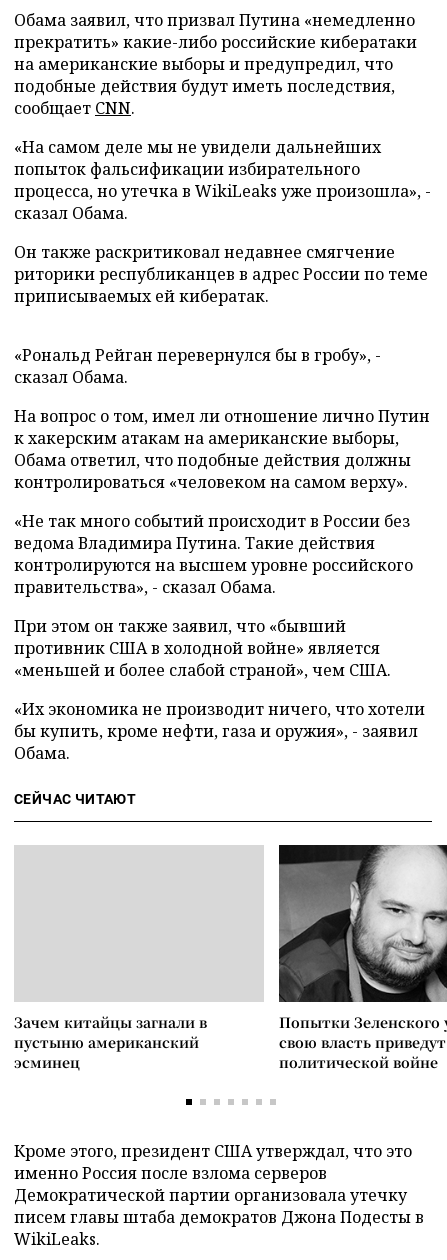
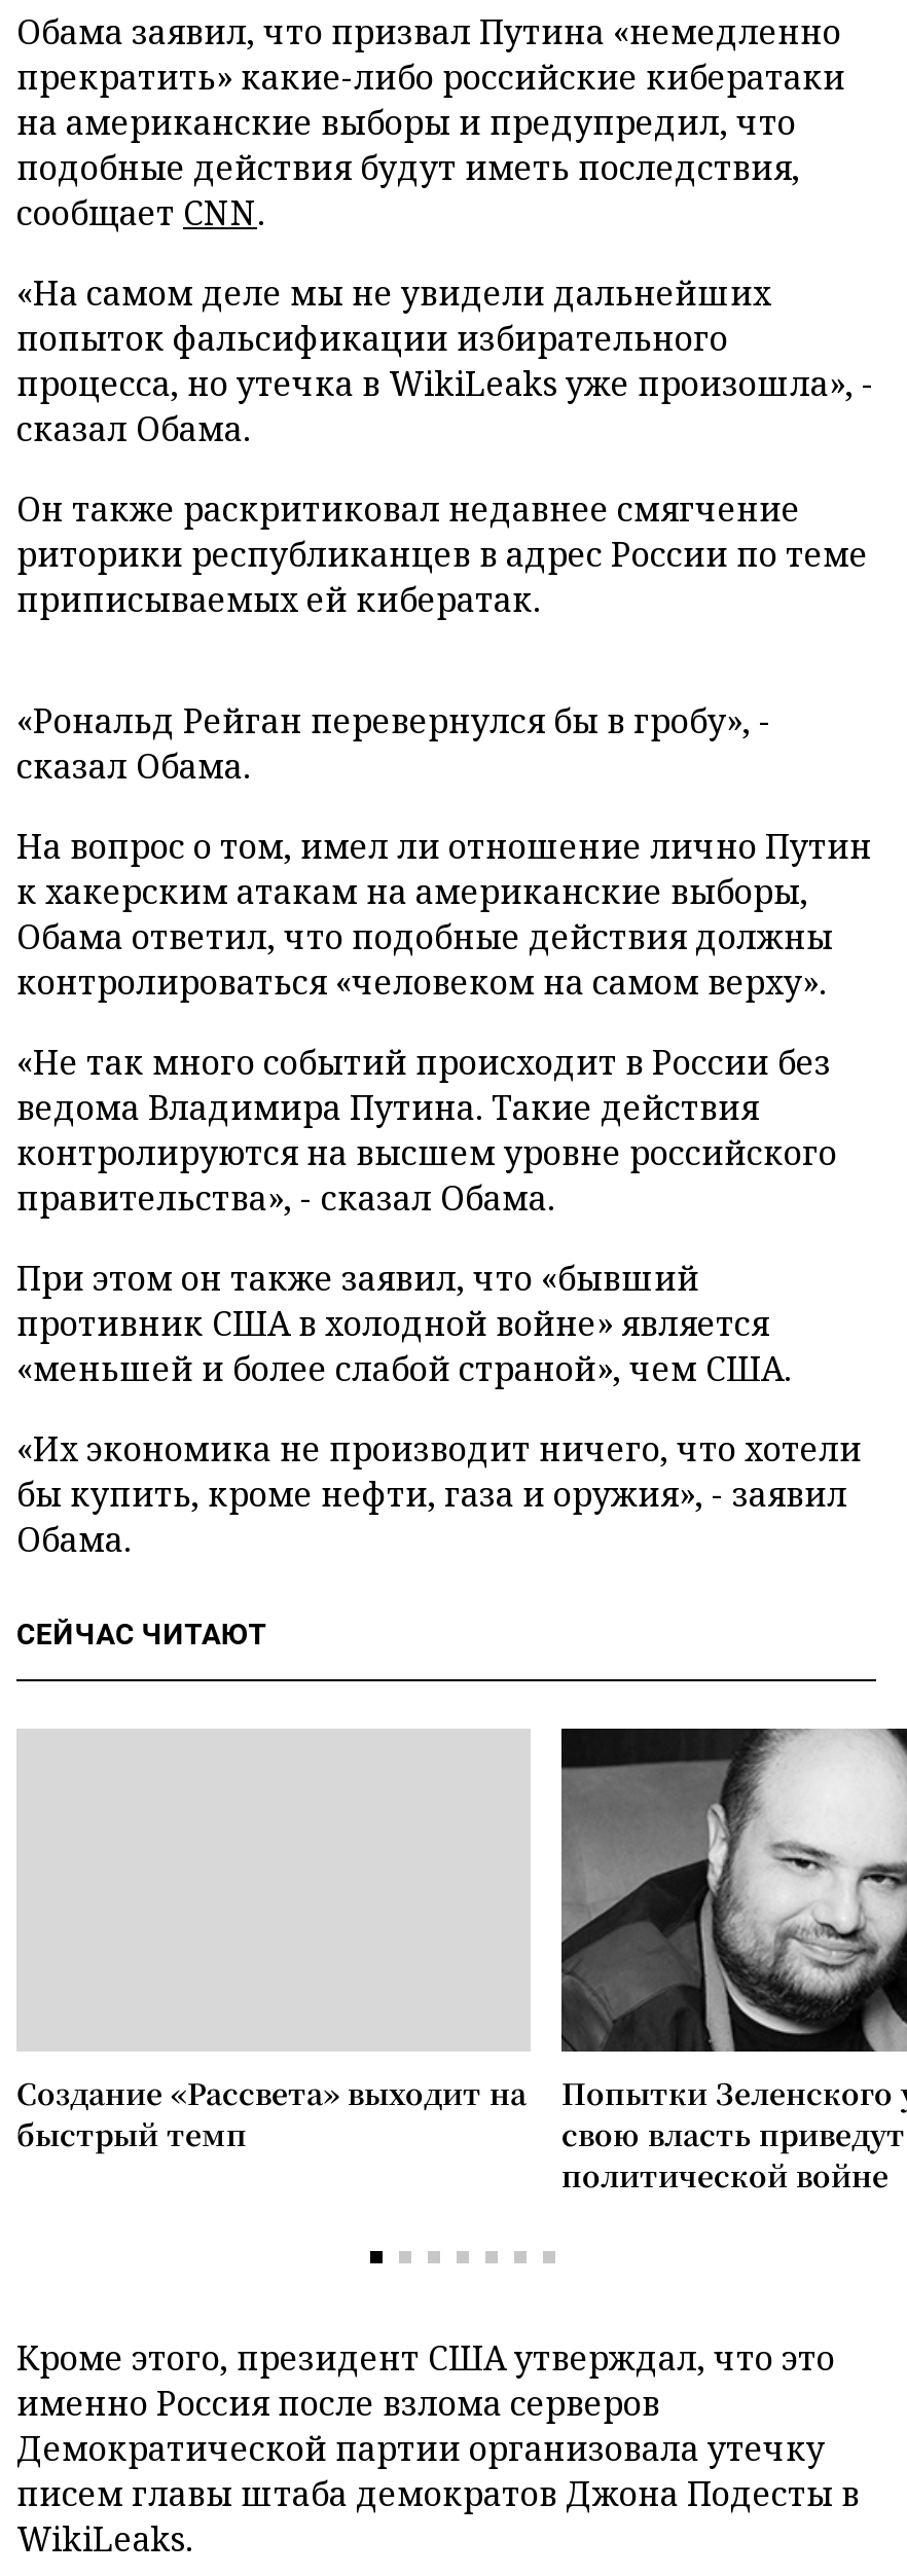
- Зачем китайцы загнали в
- пустыню американский
- эсминец
+ Создание «Рассвета» выходит на
+ быстрый темп
